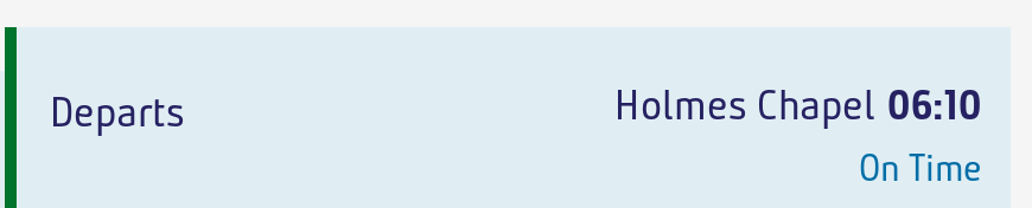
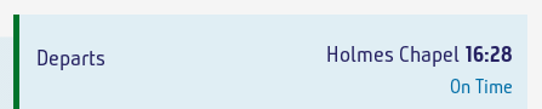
- Holmes Chapel 06:10
+ Holmes Chapel 16:28
